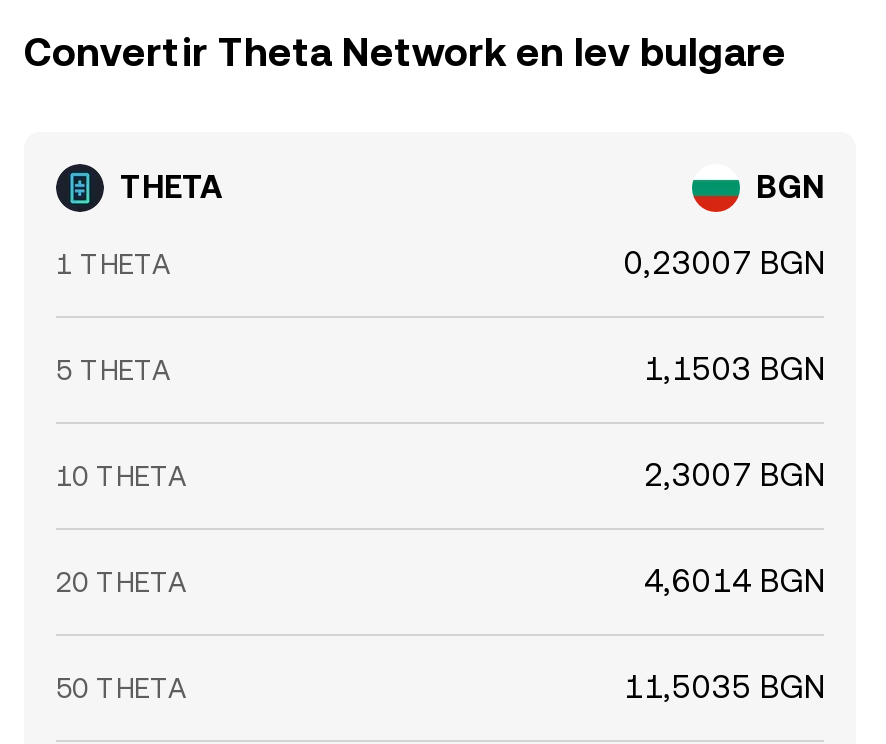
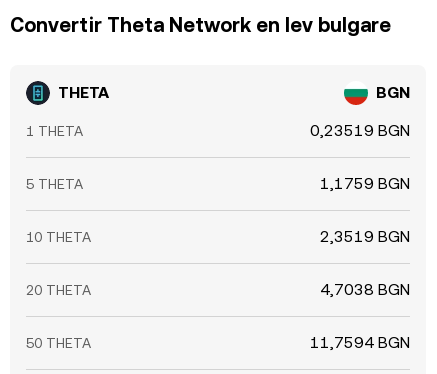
- 0,23007 BGN
+ 0,23519 BGN

- 1,1503 BGN
+ 1,1759 BGN

- 2,3007 BGN
+ 2,3519 BGN

- 4,6014 BGN
+ 4,7038 BGN

- 11,5035 BGN
+ 11,7594 BGN
